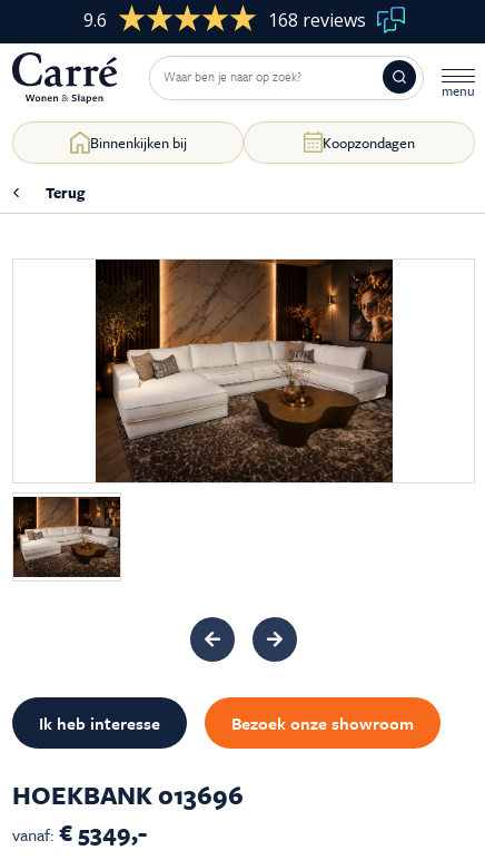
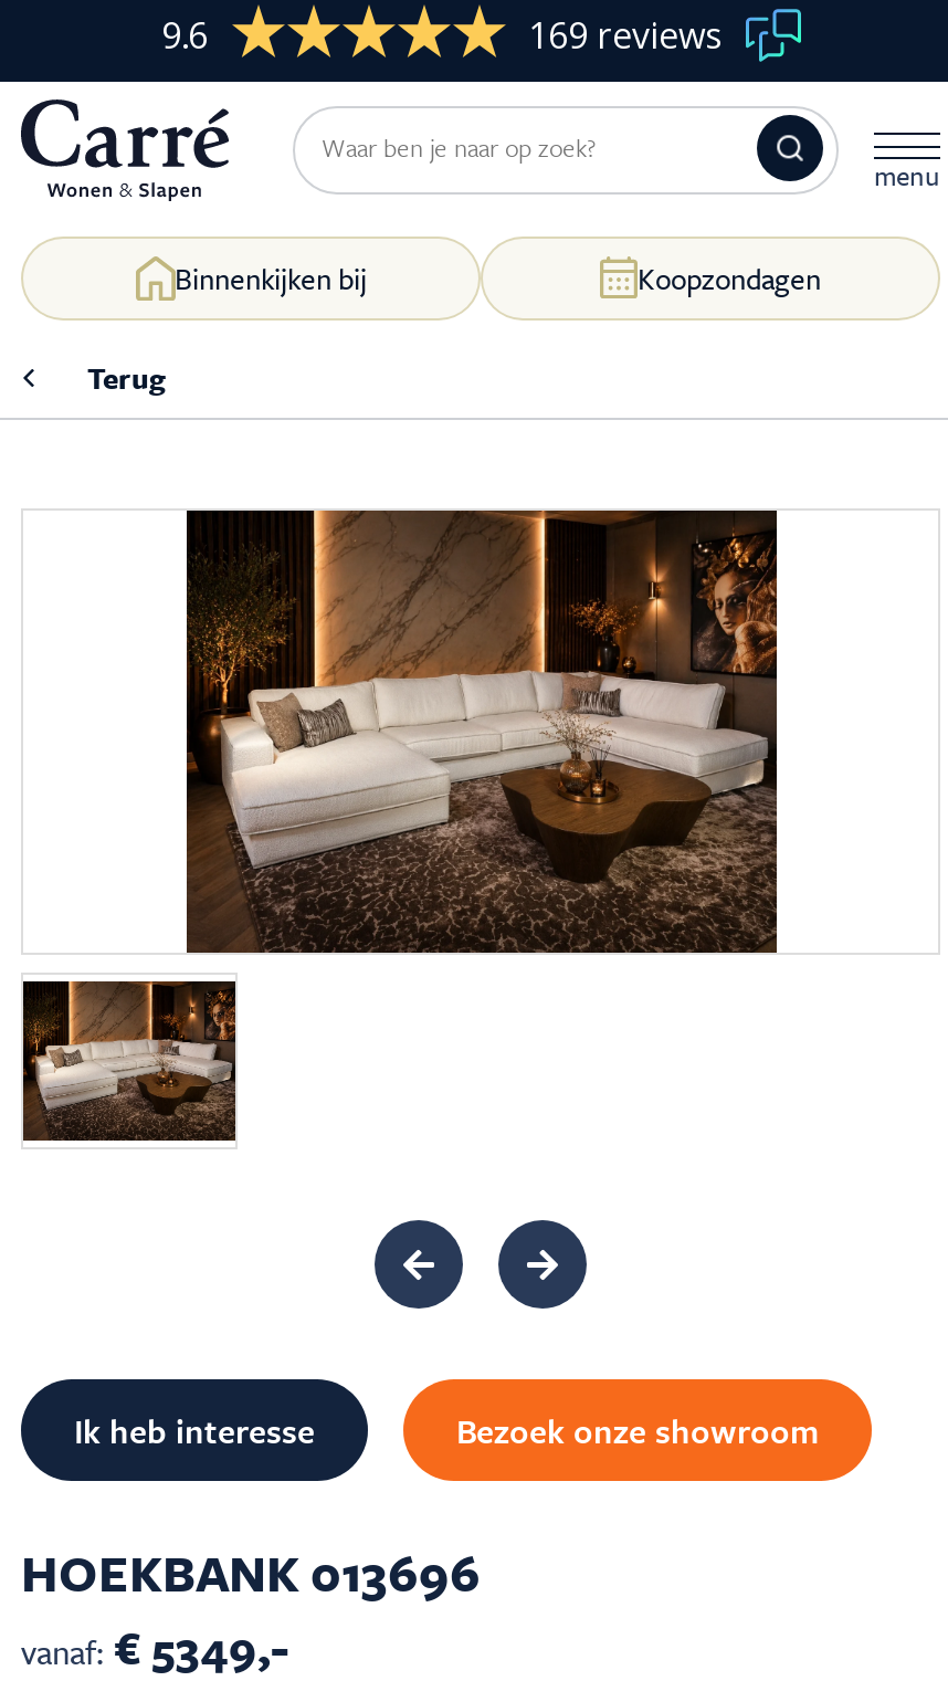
- 168 reviews
+ 169 reviews
